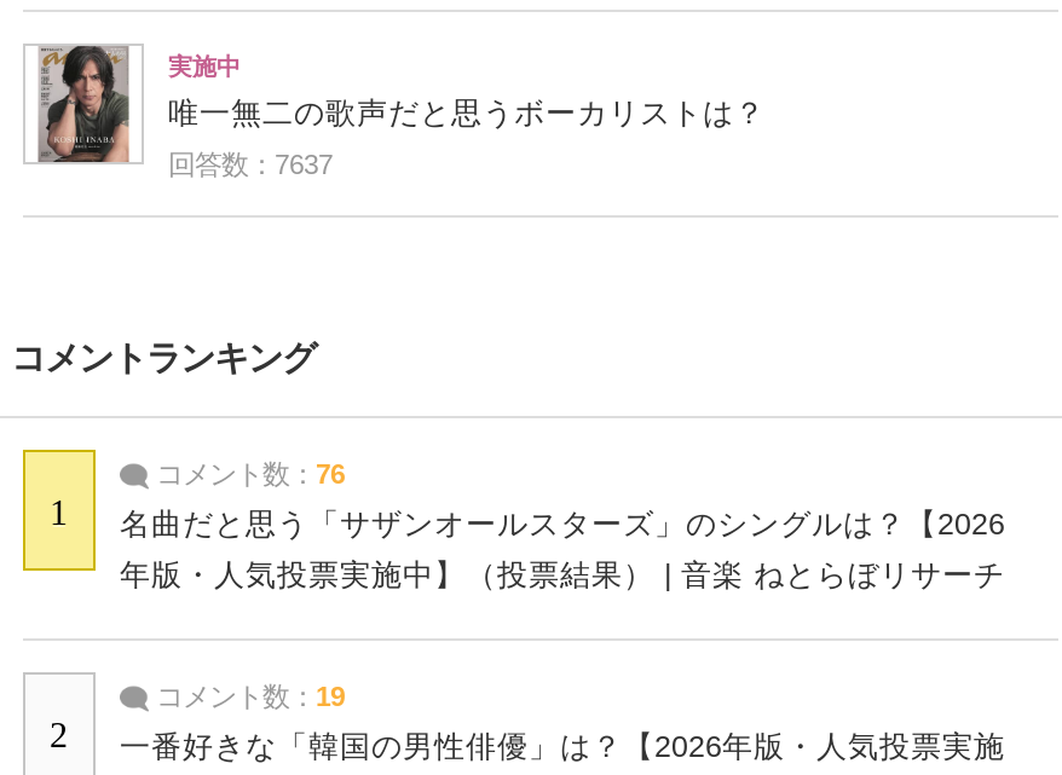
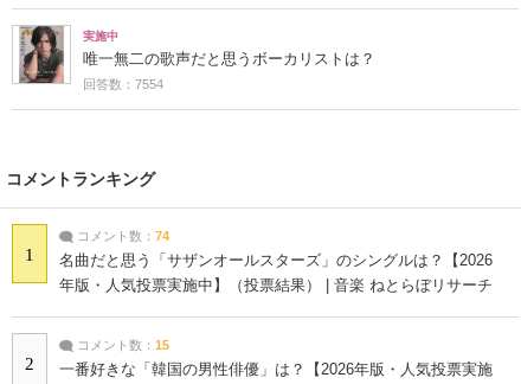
- 回答数：7637
+ 回答数：7554

- コメント数：76
+ コメント数：74

- コメント数：19
+ コメント数：15
